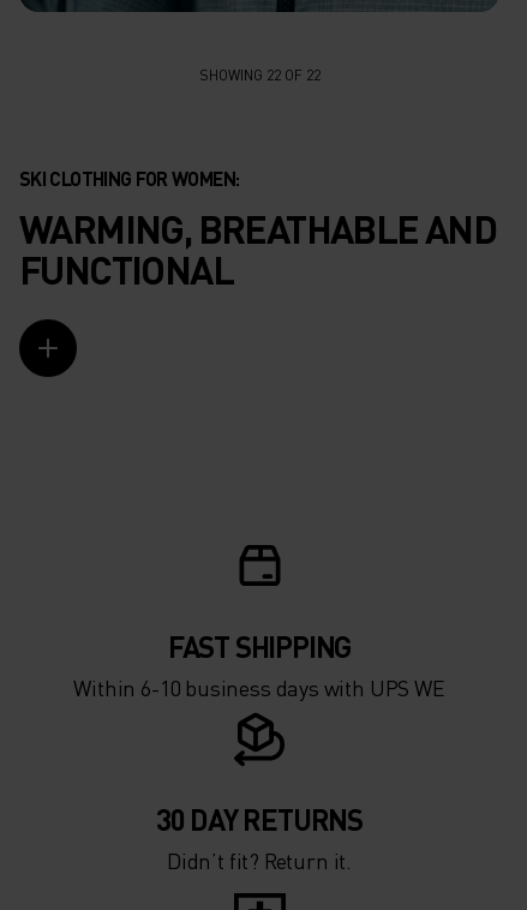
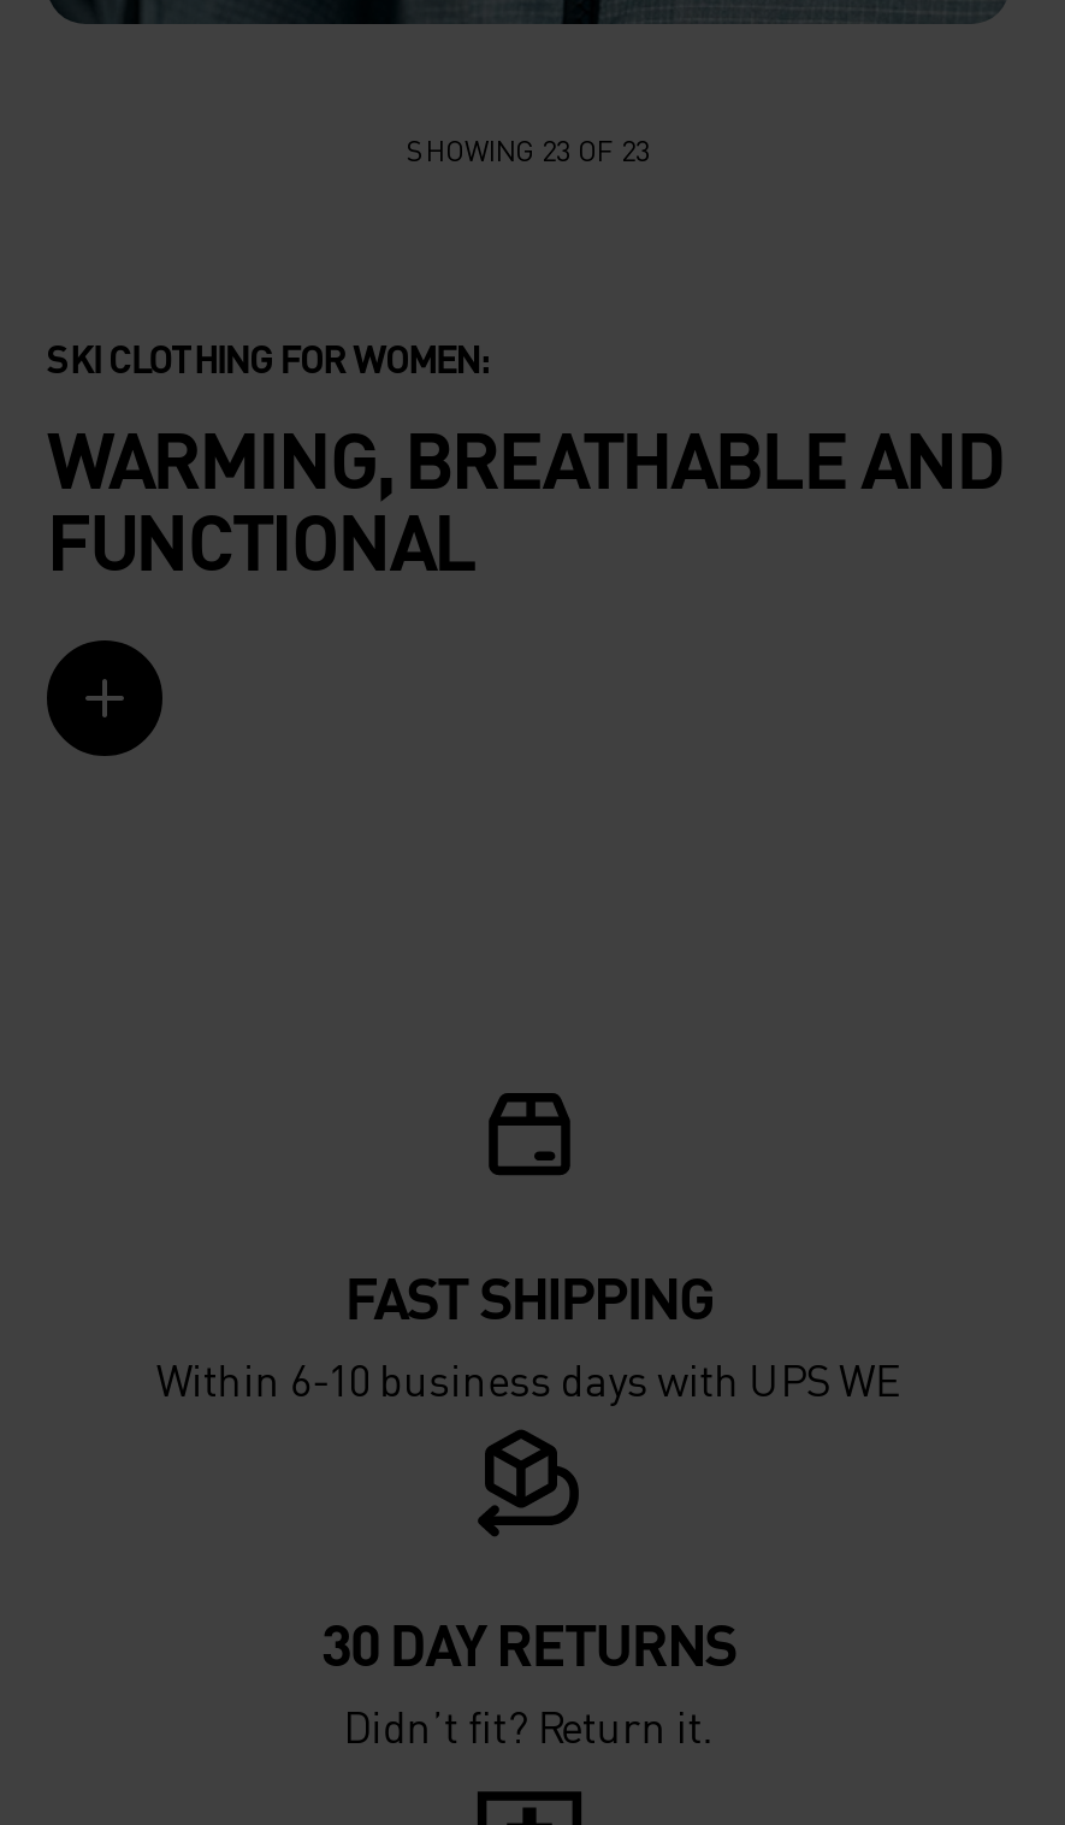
- SHOWING 22 OF 22
+ SHOWING 23 OF 23
